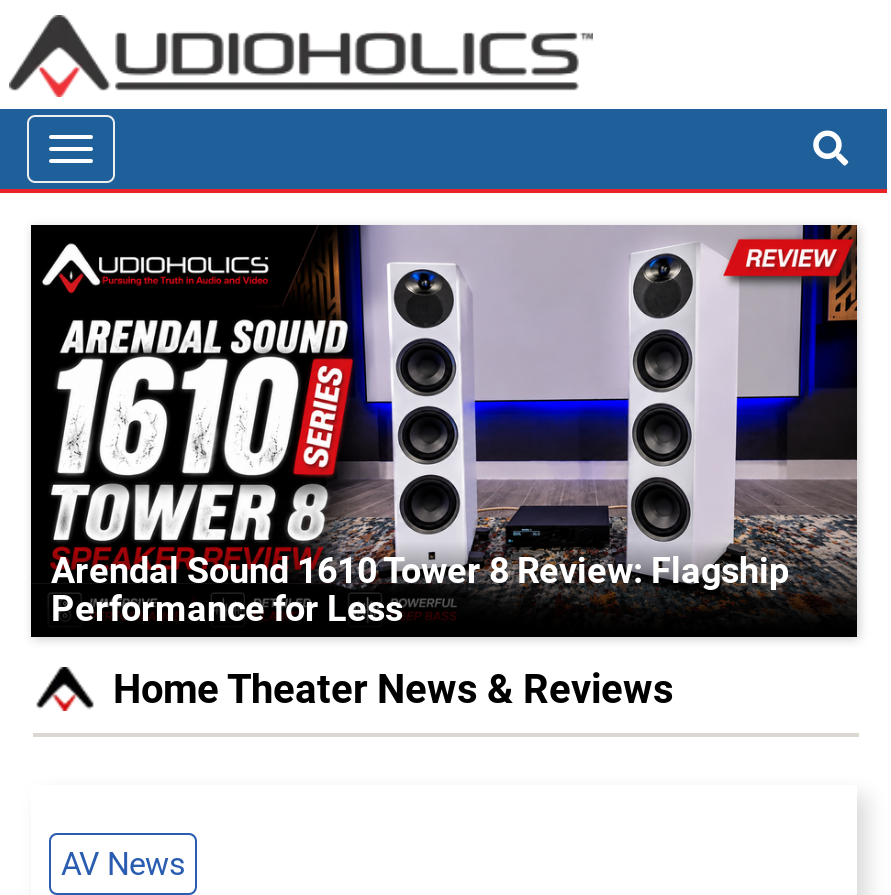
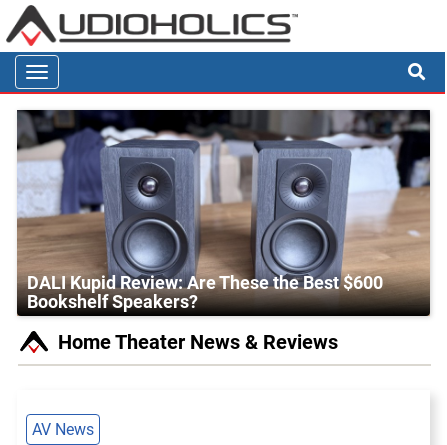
- [image]
- Arendal Sound 1610 Tower 8 Review: Flagship
- Performance for Less
+ [image]
+ DALI Kupid Review: Are These the Best $600
+ Bookshelf Speakers?
